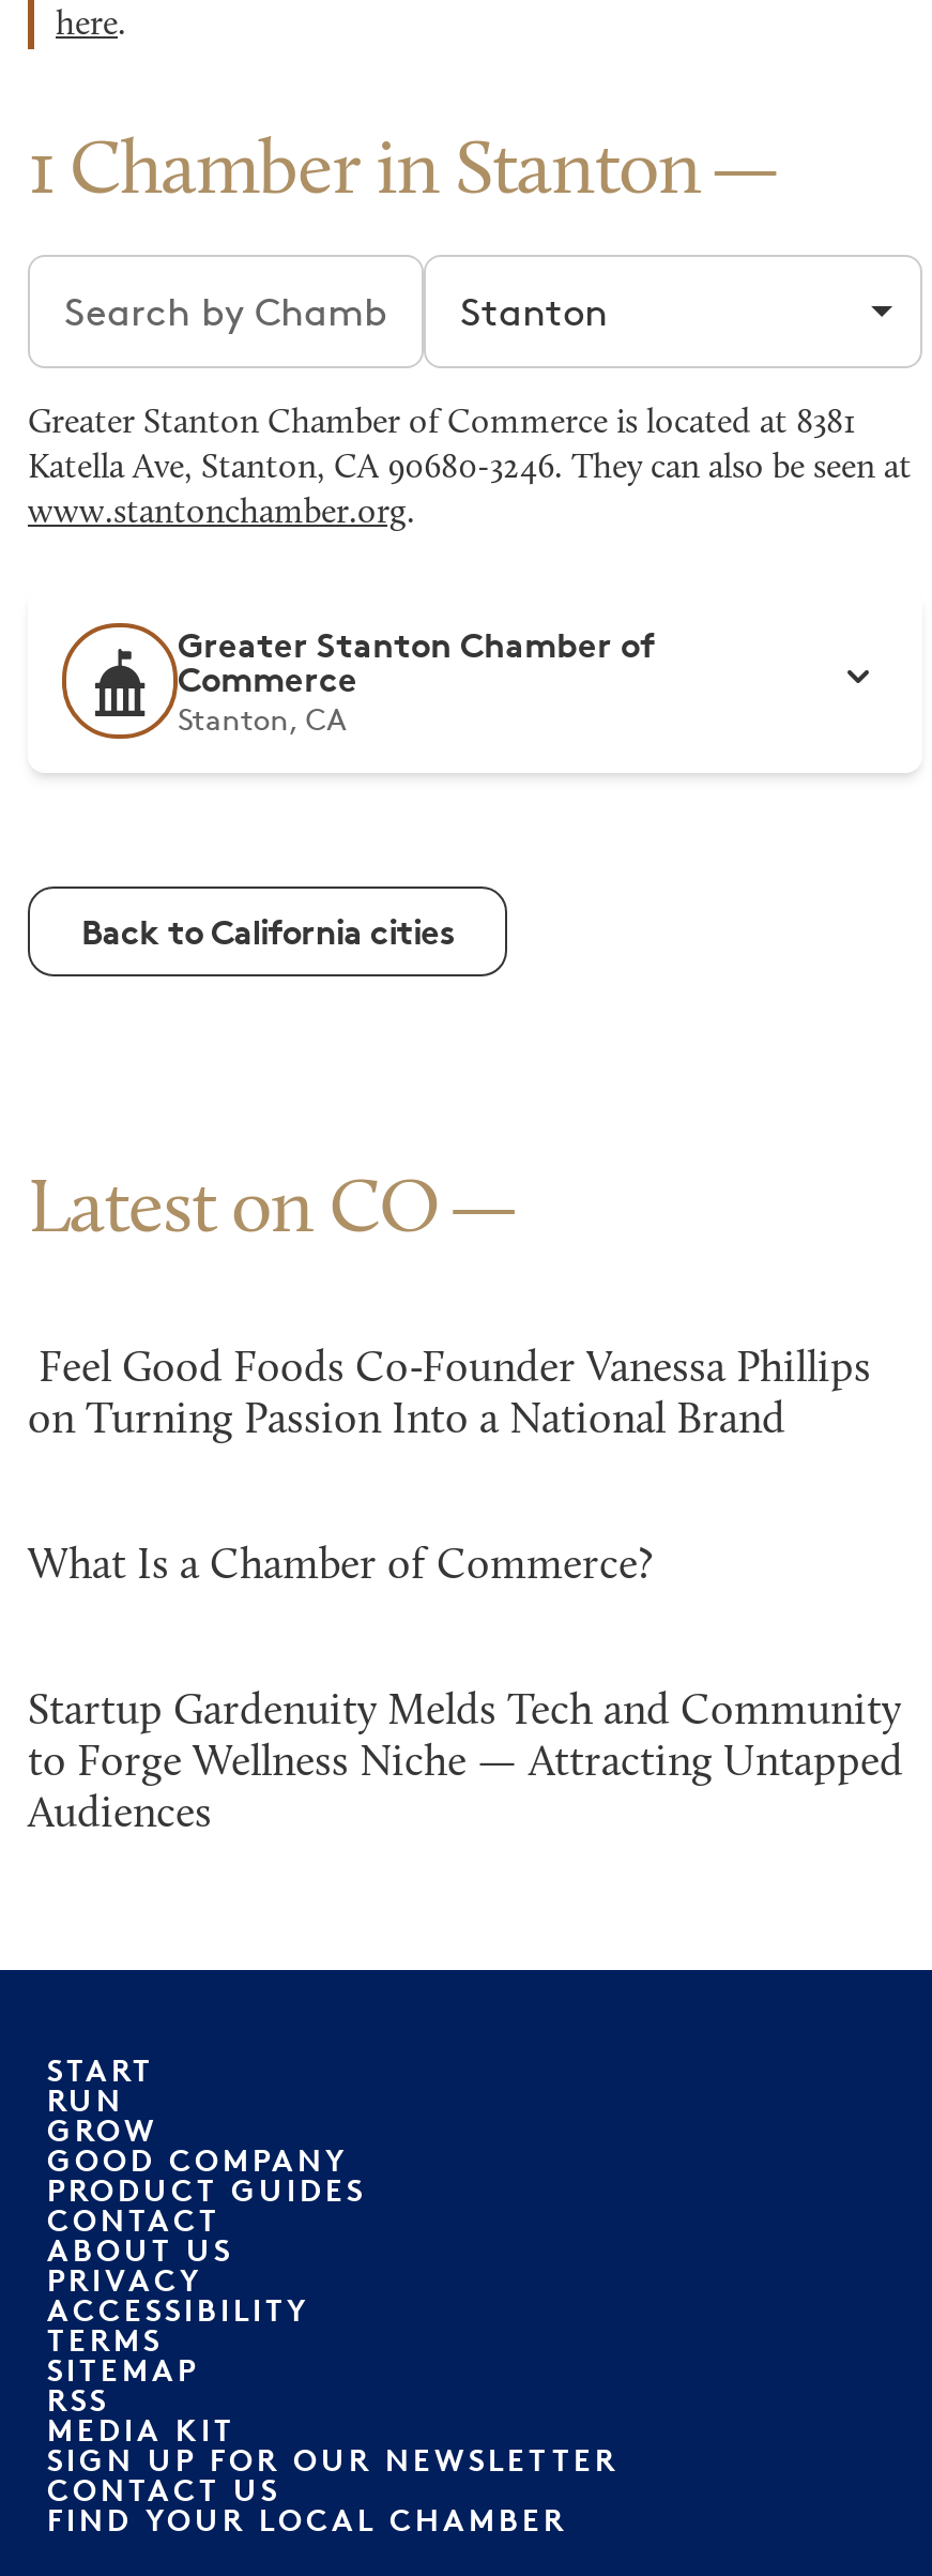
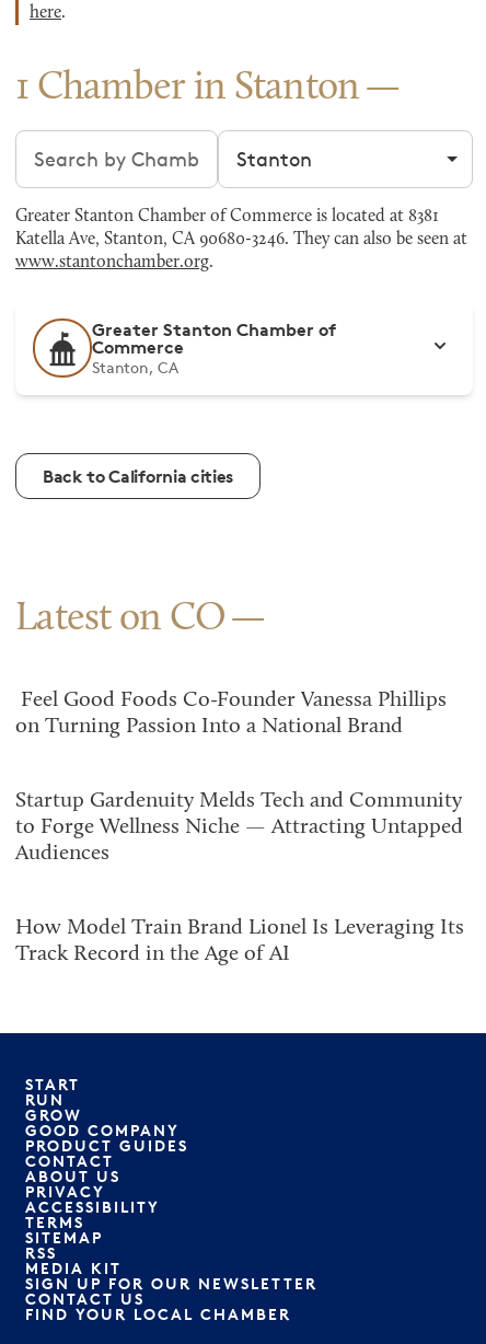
- What Is a Chamber of Commerce?

moved up: Startup Gardenuity Melds Tech and Community | to Forge Wellness Niche — Attracting Untapped | Audiences

+ How Model Train Brand Lionel Is Leveraging Its
+ Track Record in the Age of AI
